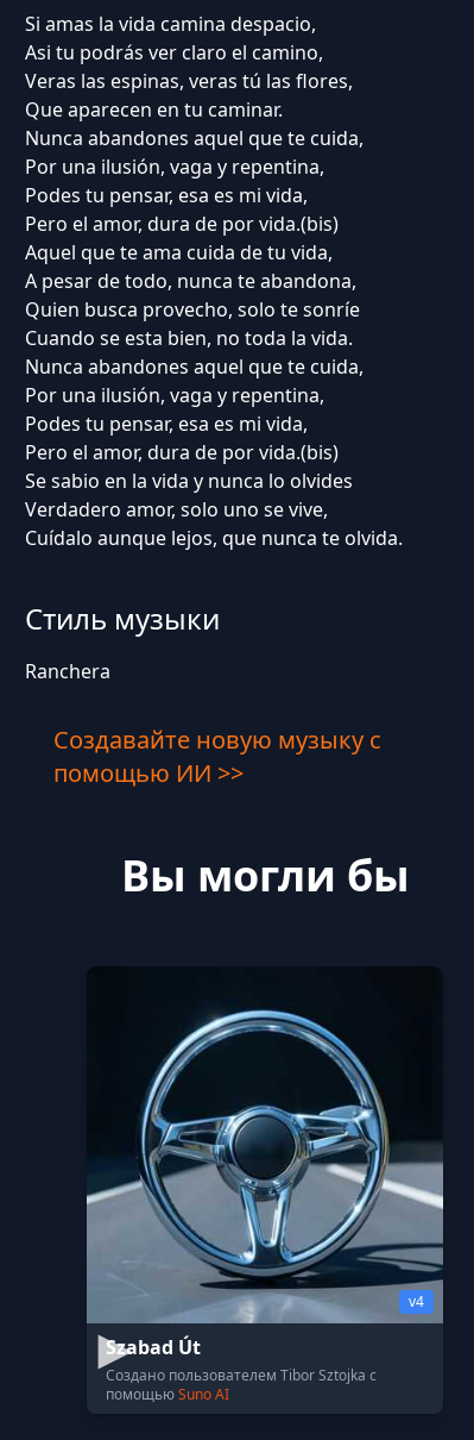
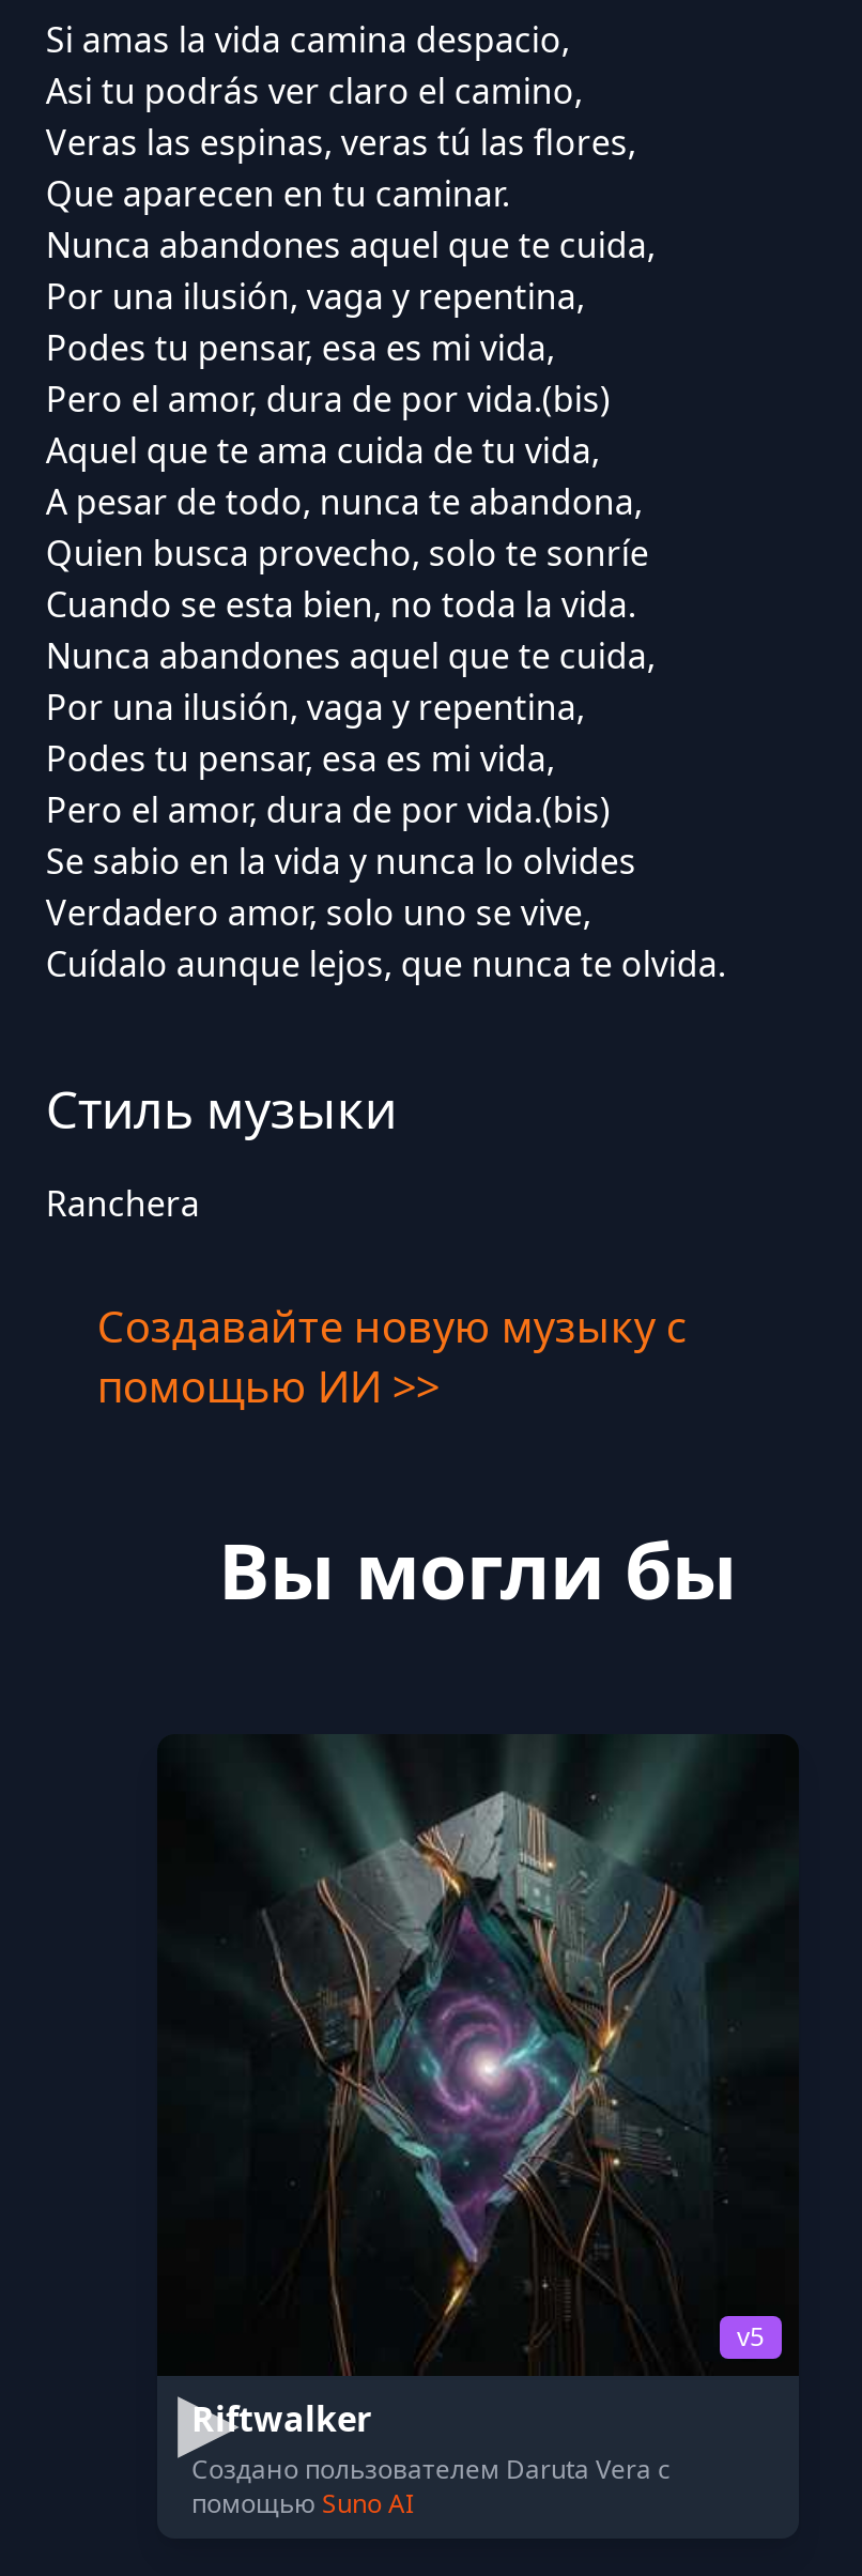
- [image]
- v4
+ [image]
+ v5

- Szabad Út
- Создано пользователем Tibor Sztojka с
+ Riftwalker
+ Создано пользователем Daruta Vera с
